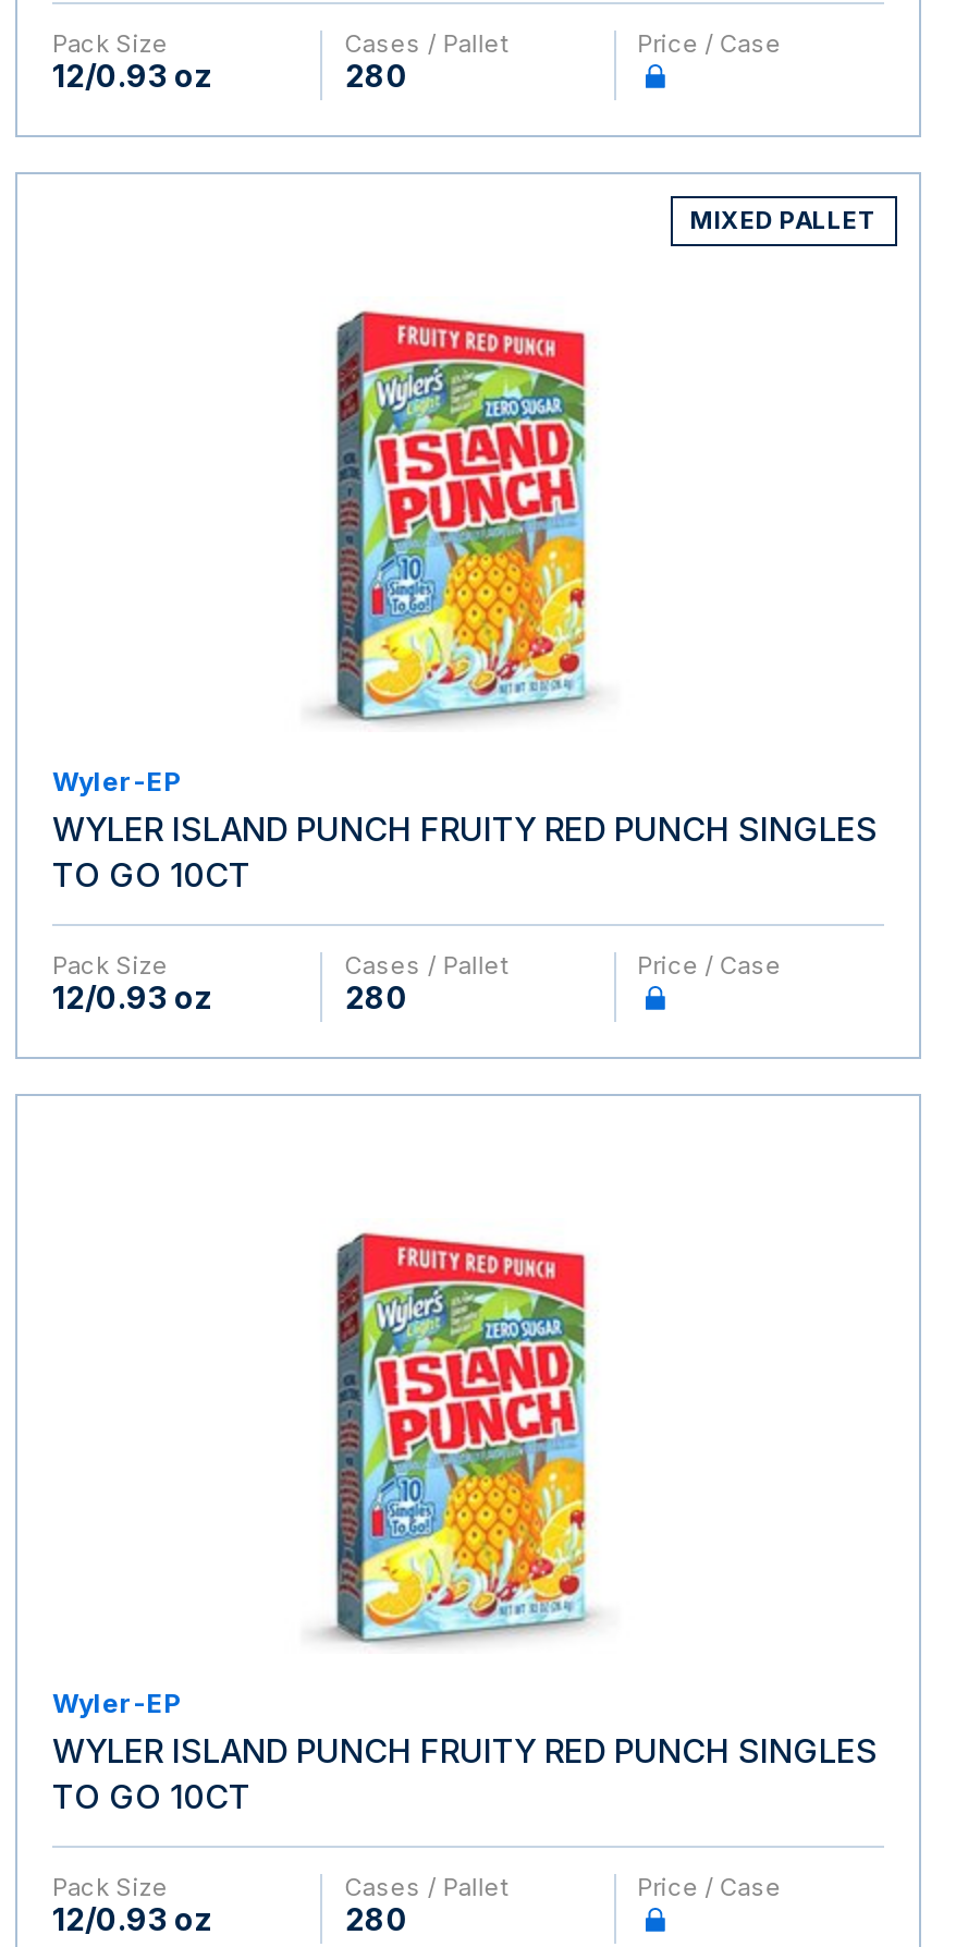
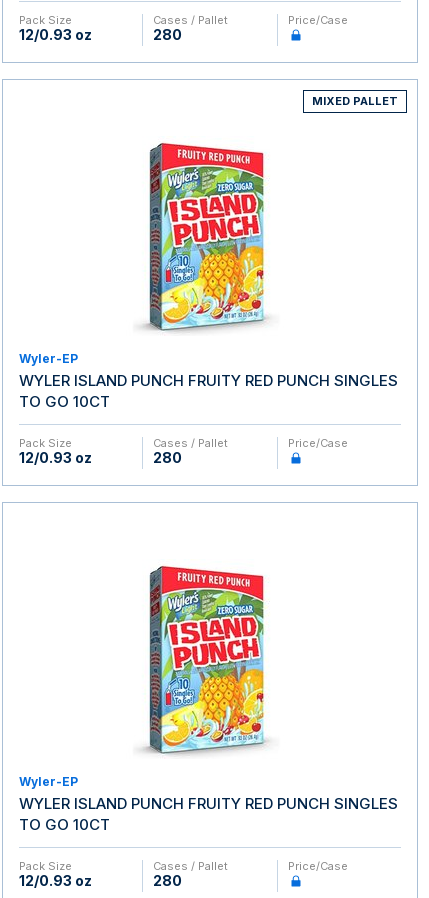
- Price / Case
+ Price/case

- Price / Case
+ Price/case

- Price / Case
+ Price/case
